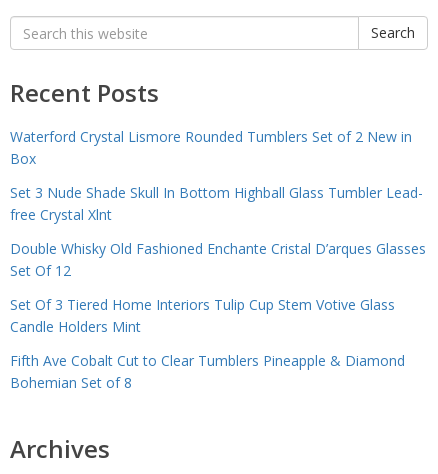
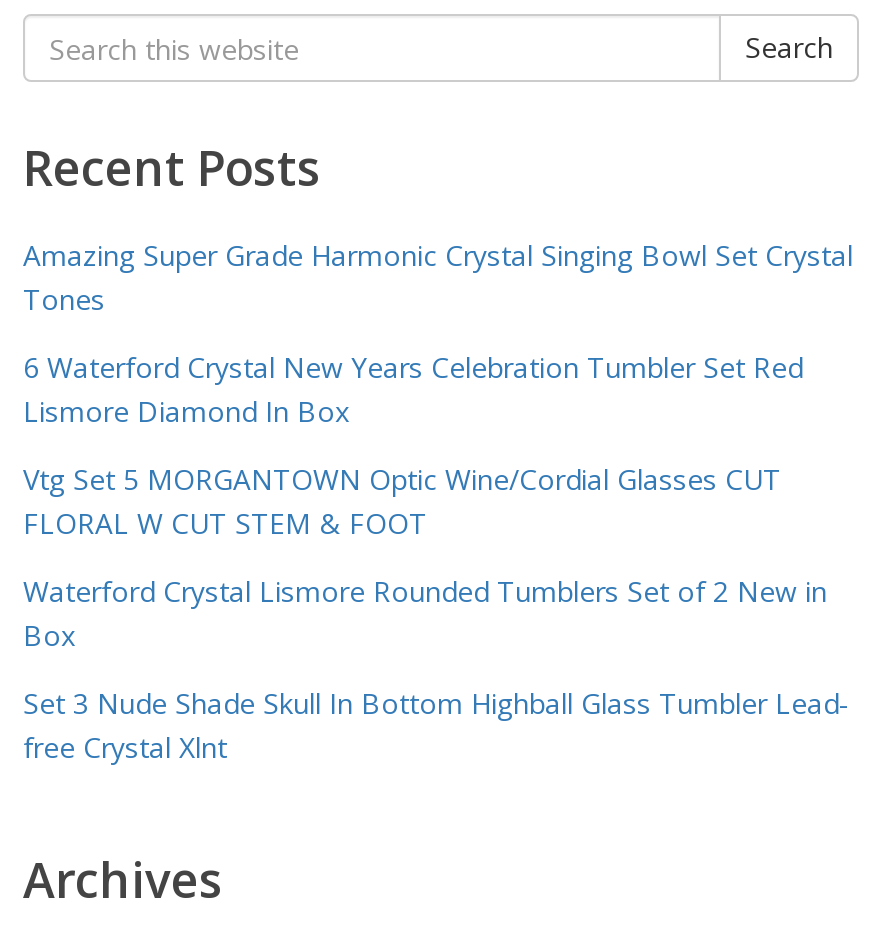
+ Amazing Super Grade Harmonic Crystal Singing Bowl Set Crystal
+ Tones
+ 6 Waterford Crystal New Years Celebration Tumbler Set Red
+ Lismore Diamond In Box
+ Vtg Set 5 MORGANTOWN Optic Wine/Cordial Glasses CUT
+ FLORAL W CUT STEM & FOOT

moved down: Waterford Crystal Lismore Rounded Tumblers Set of 2 New in | Box | Set 3 Nude Shade Skull In Bottom Highball Glass Tumbler Lead- | free Crystal Xlnt

- Double Whisky Old Fashioned Enchante Cristal D’arques Glasses
- Set Of 12
- Set Of 3 Tiered Home Interiors Tulip Cup Stem Votive Glass
- Candle Holders Mint
- Fifth Ave Cobalt Cut to Clear Tumblers Pineapple & Diamond
- Bohemian Set of 8
